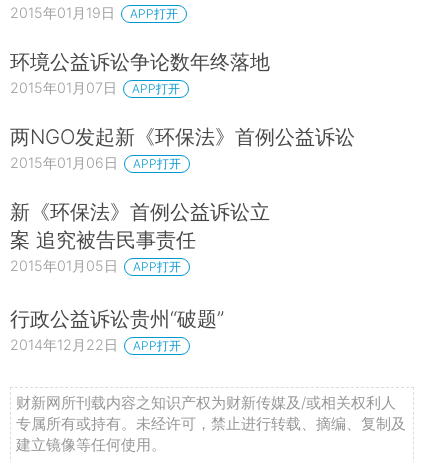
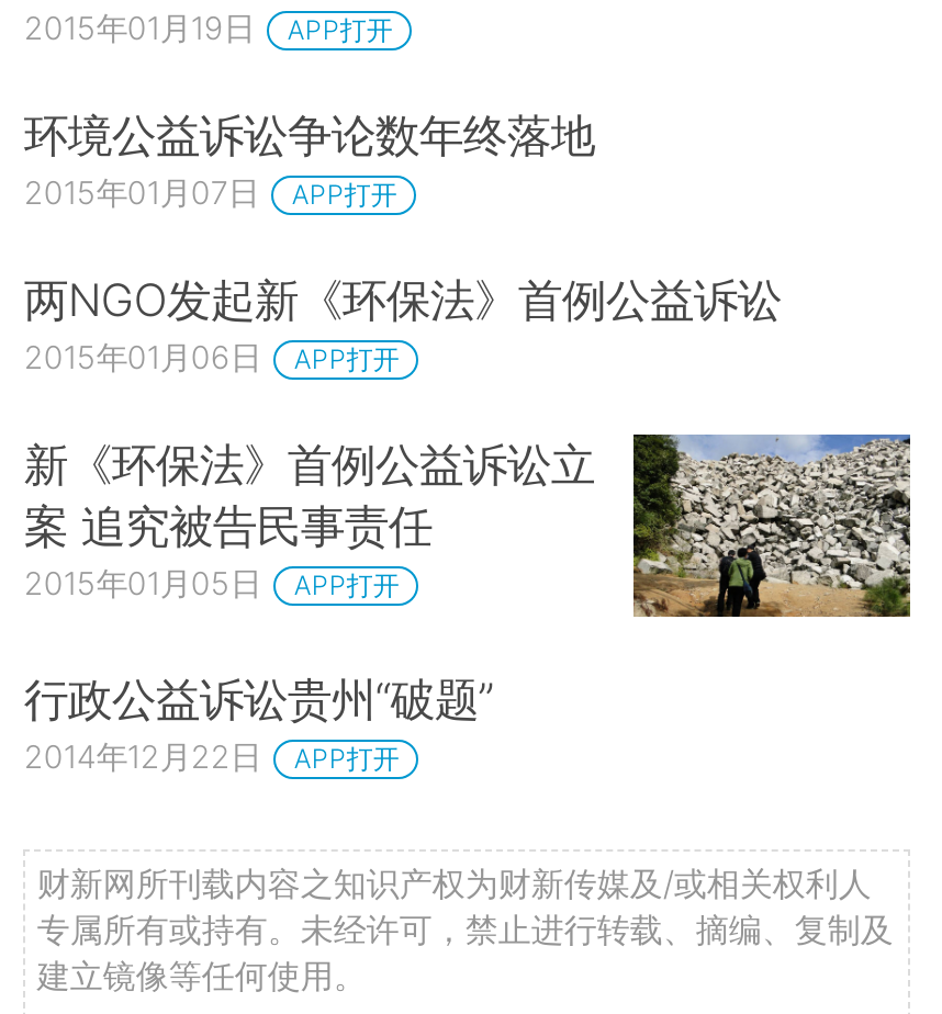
+ [image]
